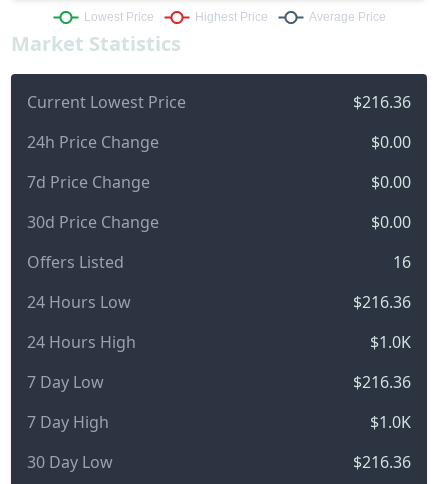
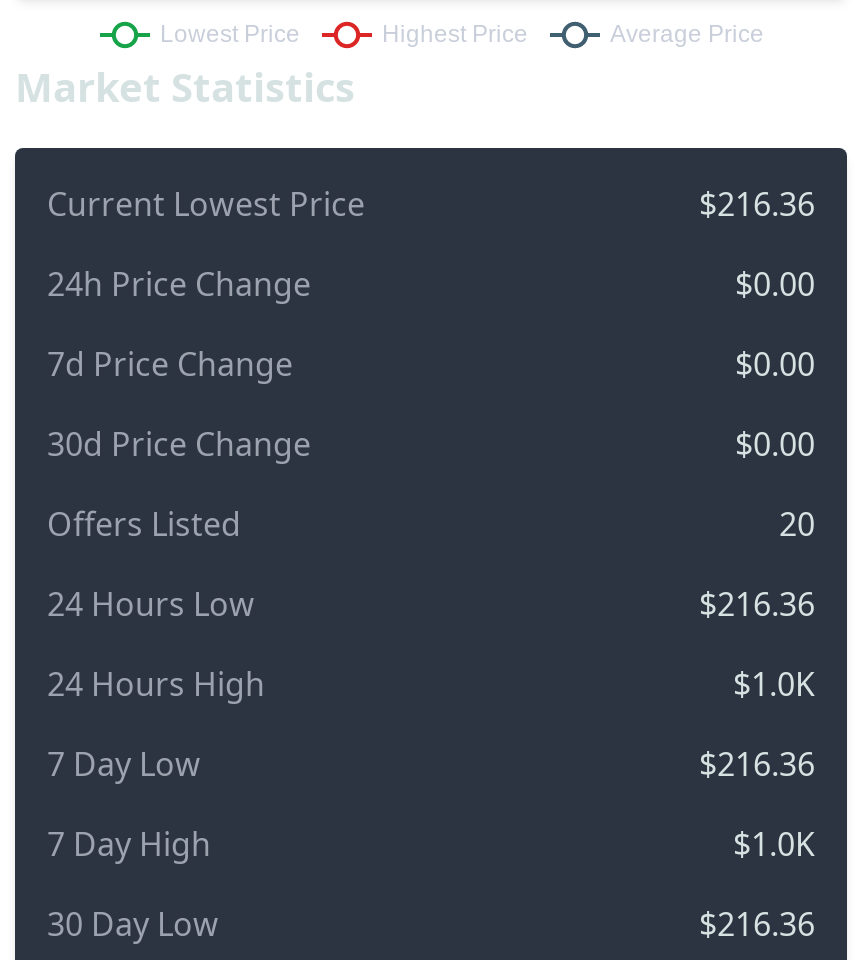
- 16
+ 20
